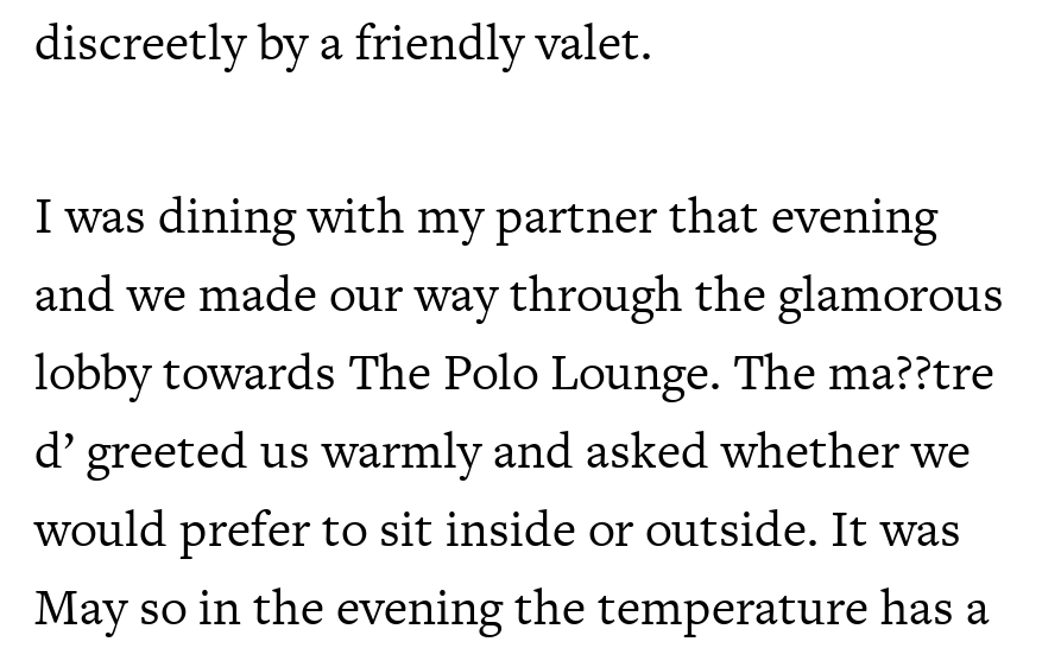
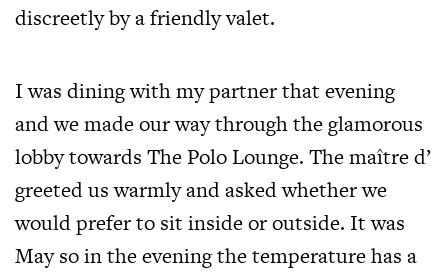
- lobby towards The Polo Lounge. The ma??tre
- d’ greeted us warmly and asked whether we
+ lobby towards The Polo Lounge. The maître d’
+ greeted us warmly and asked whether we
